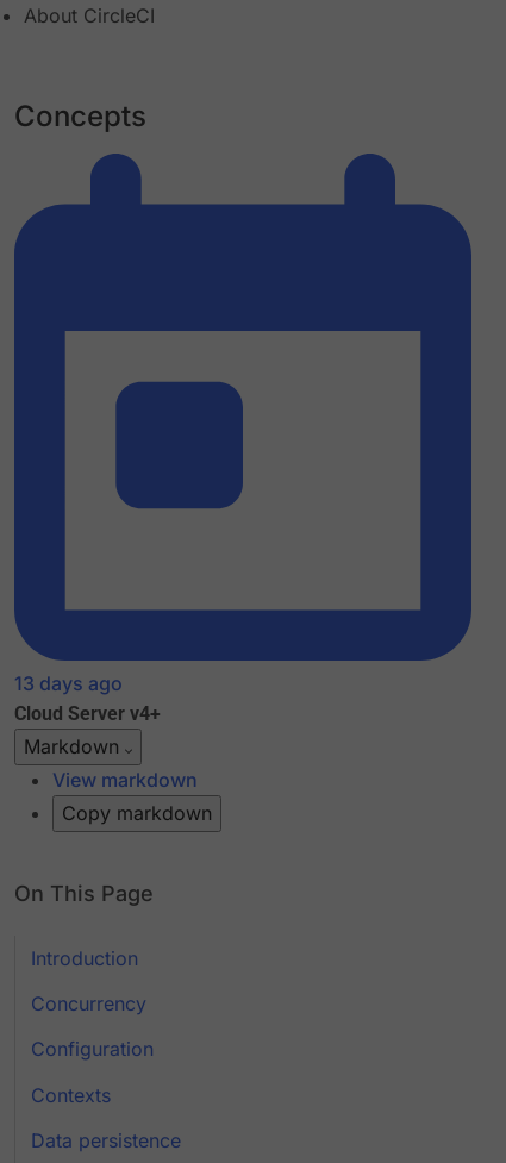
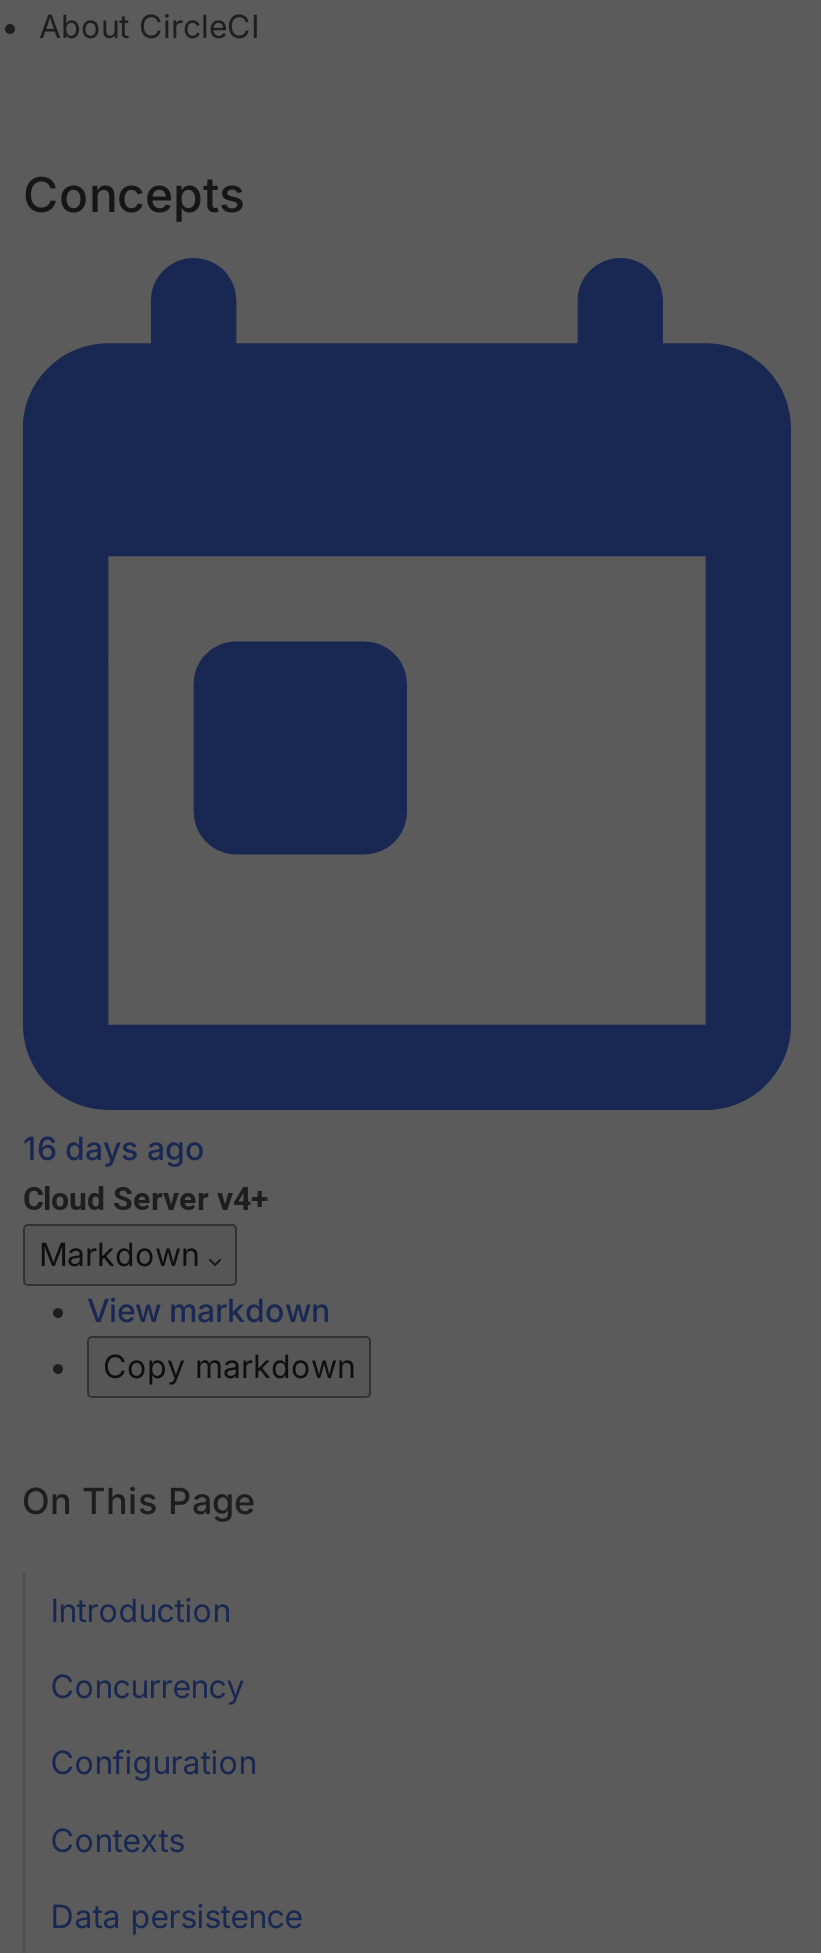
- 13 days ago
+ 16 days ago
